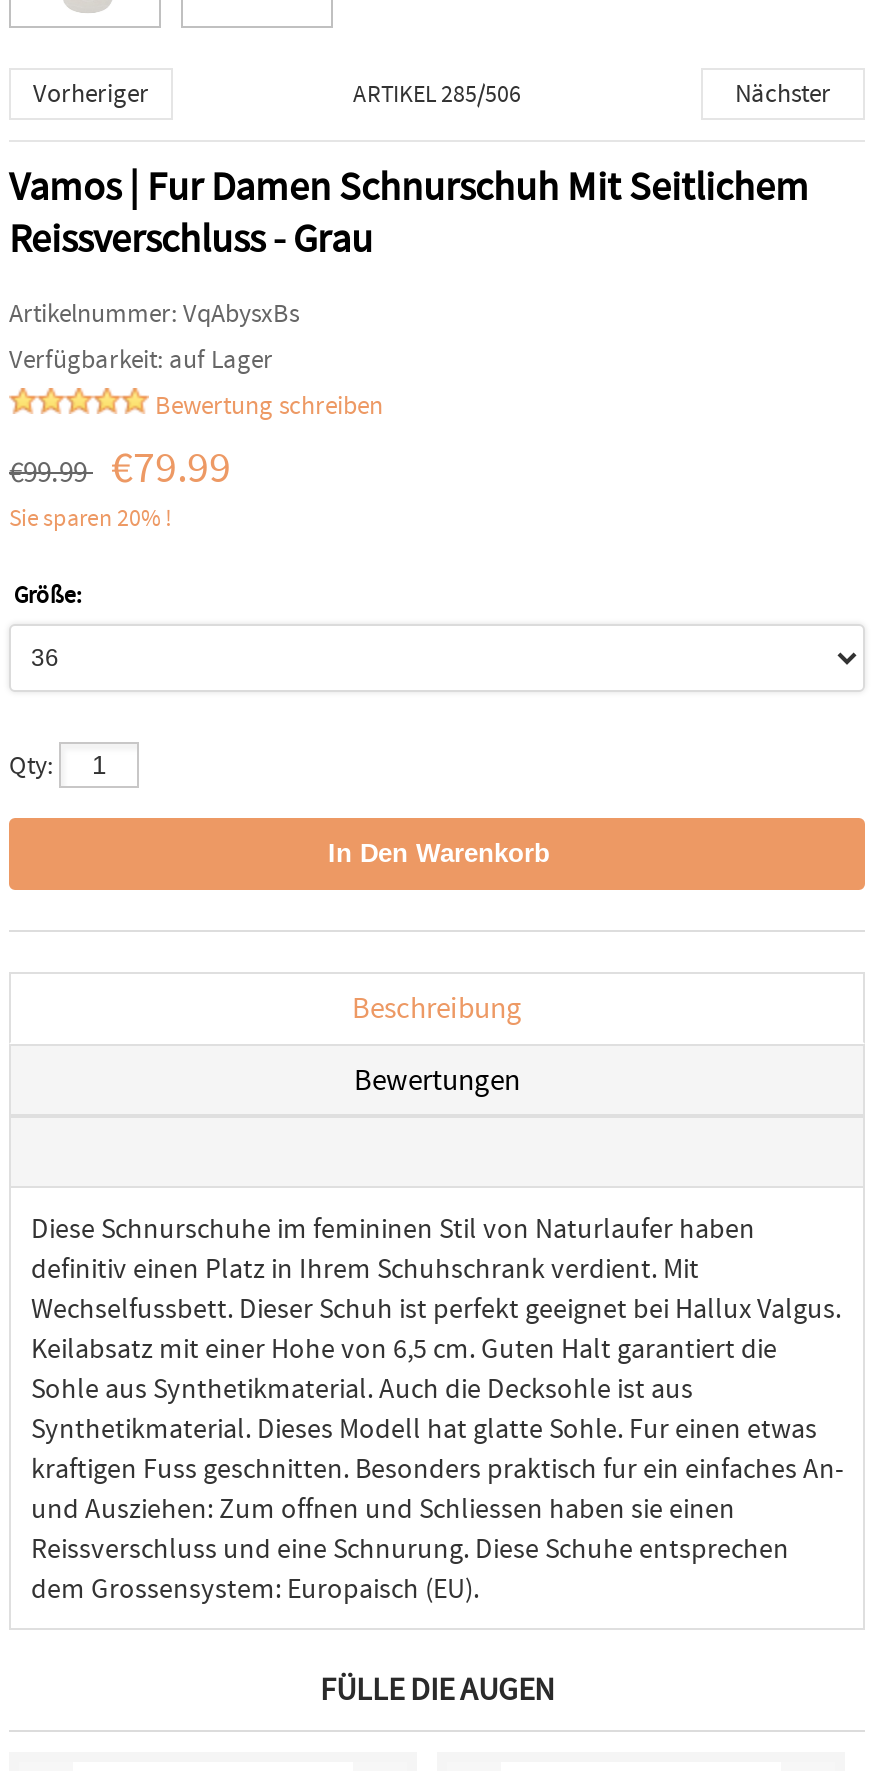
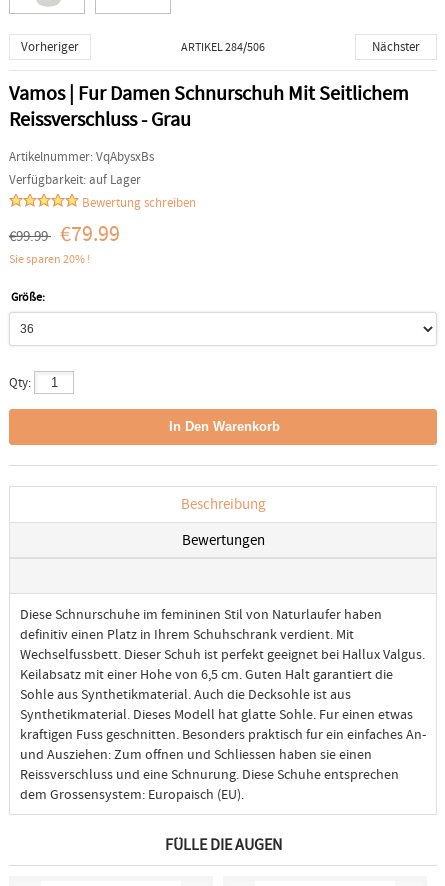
- ARTIKEL 285/506
+ ARTIKEL 284/506
